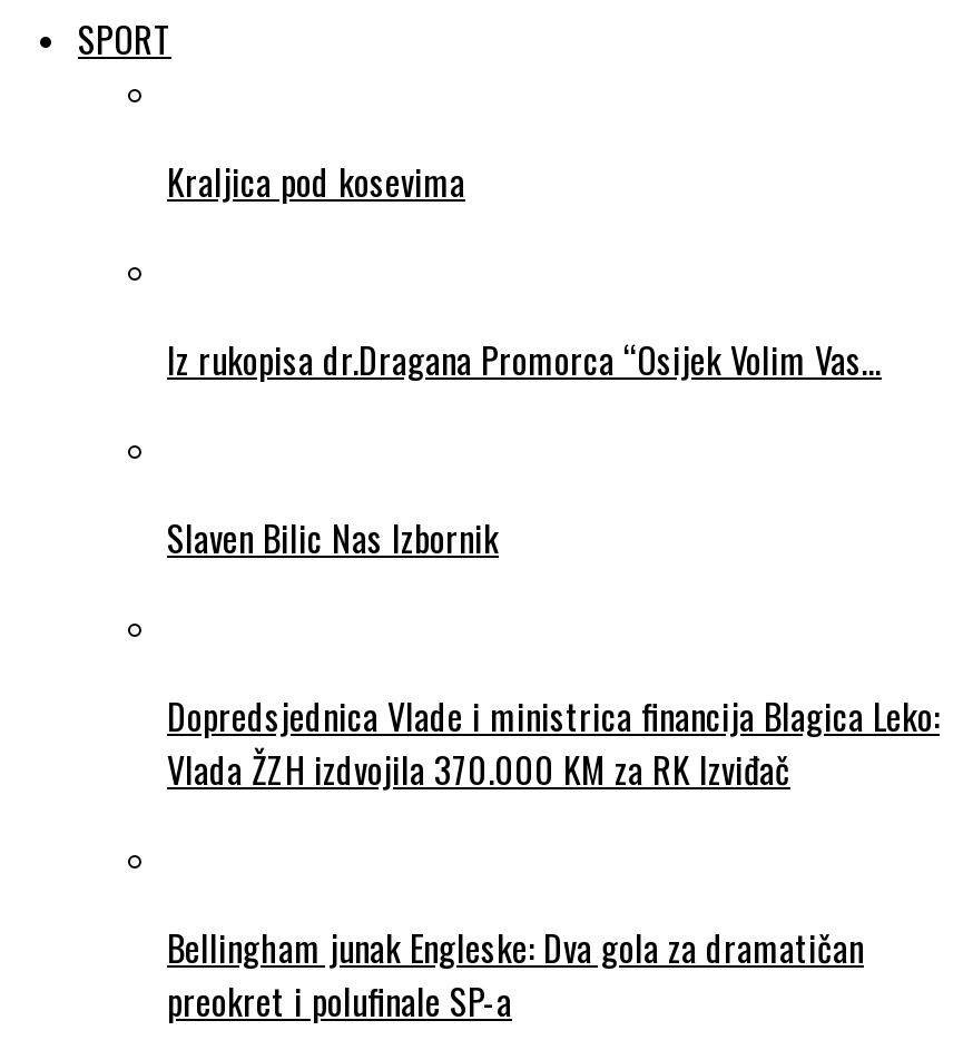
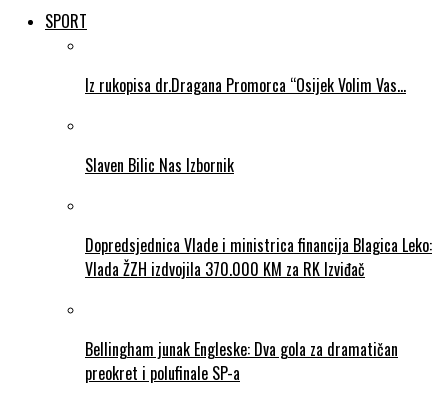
- Kraljica pod kosevima
